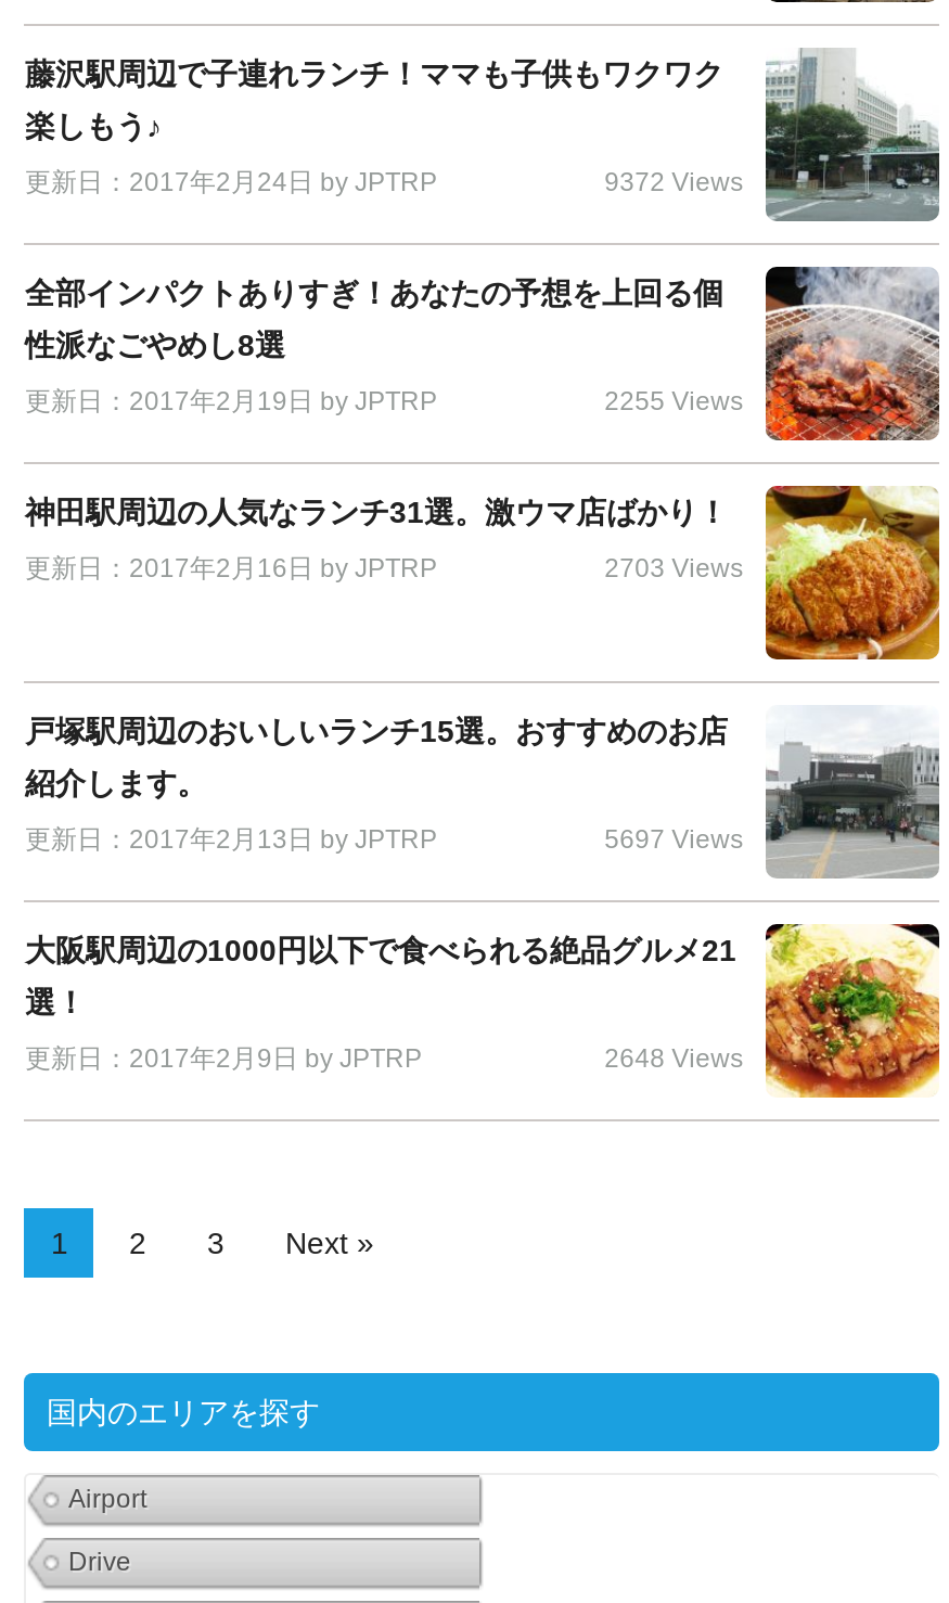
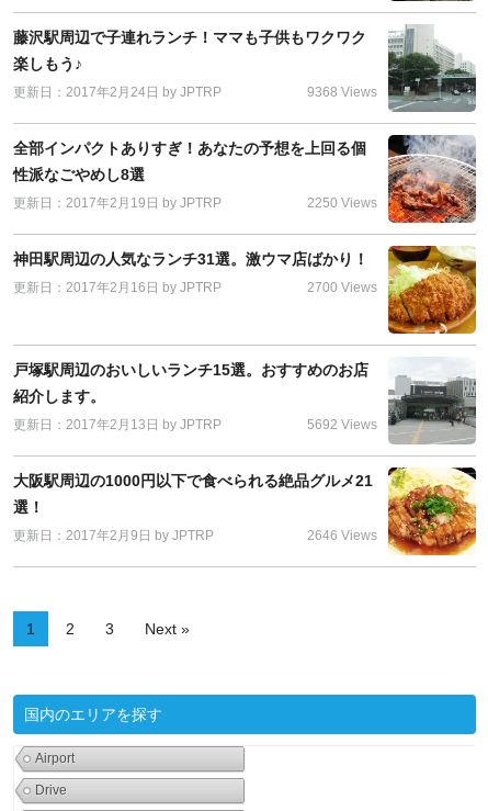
- 9372 Views
+ 9368 Views

- 2255 Views
+ 2250 Views

- 2703 Views
+ 2700 Views

- 5697 Views
+ 5692 Views

- 2648 Views
+ 2646 Views
